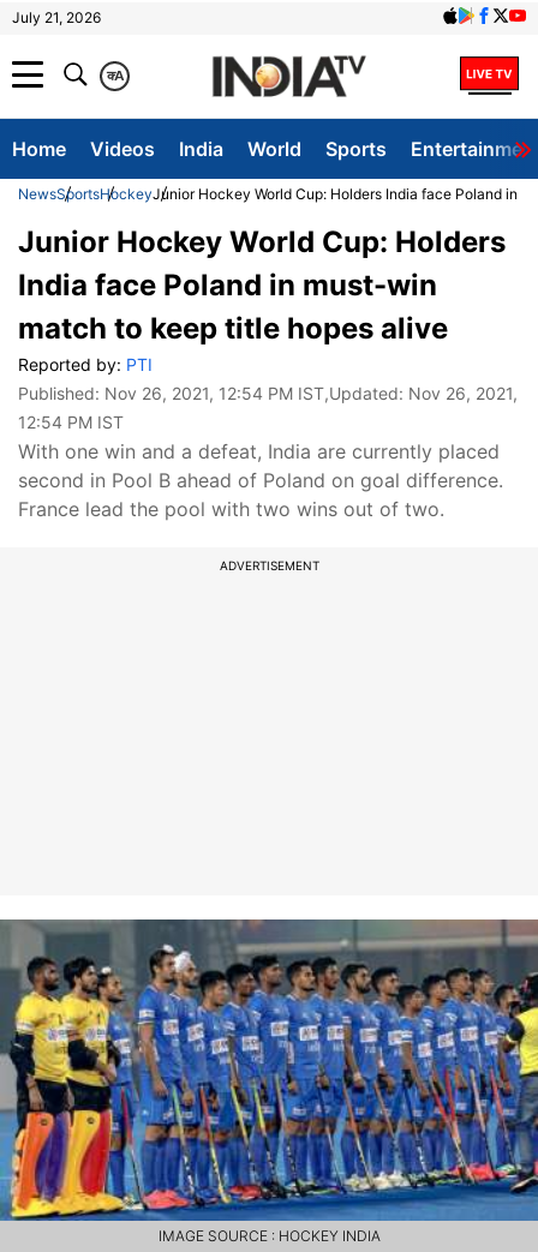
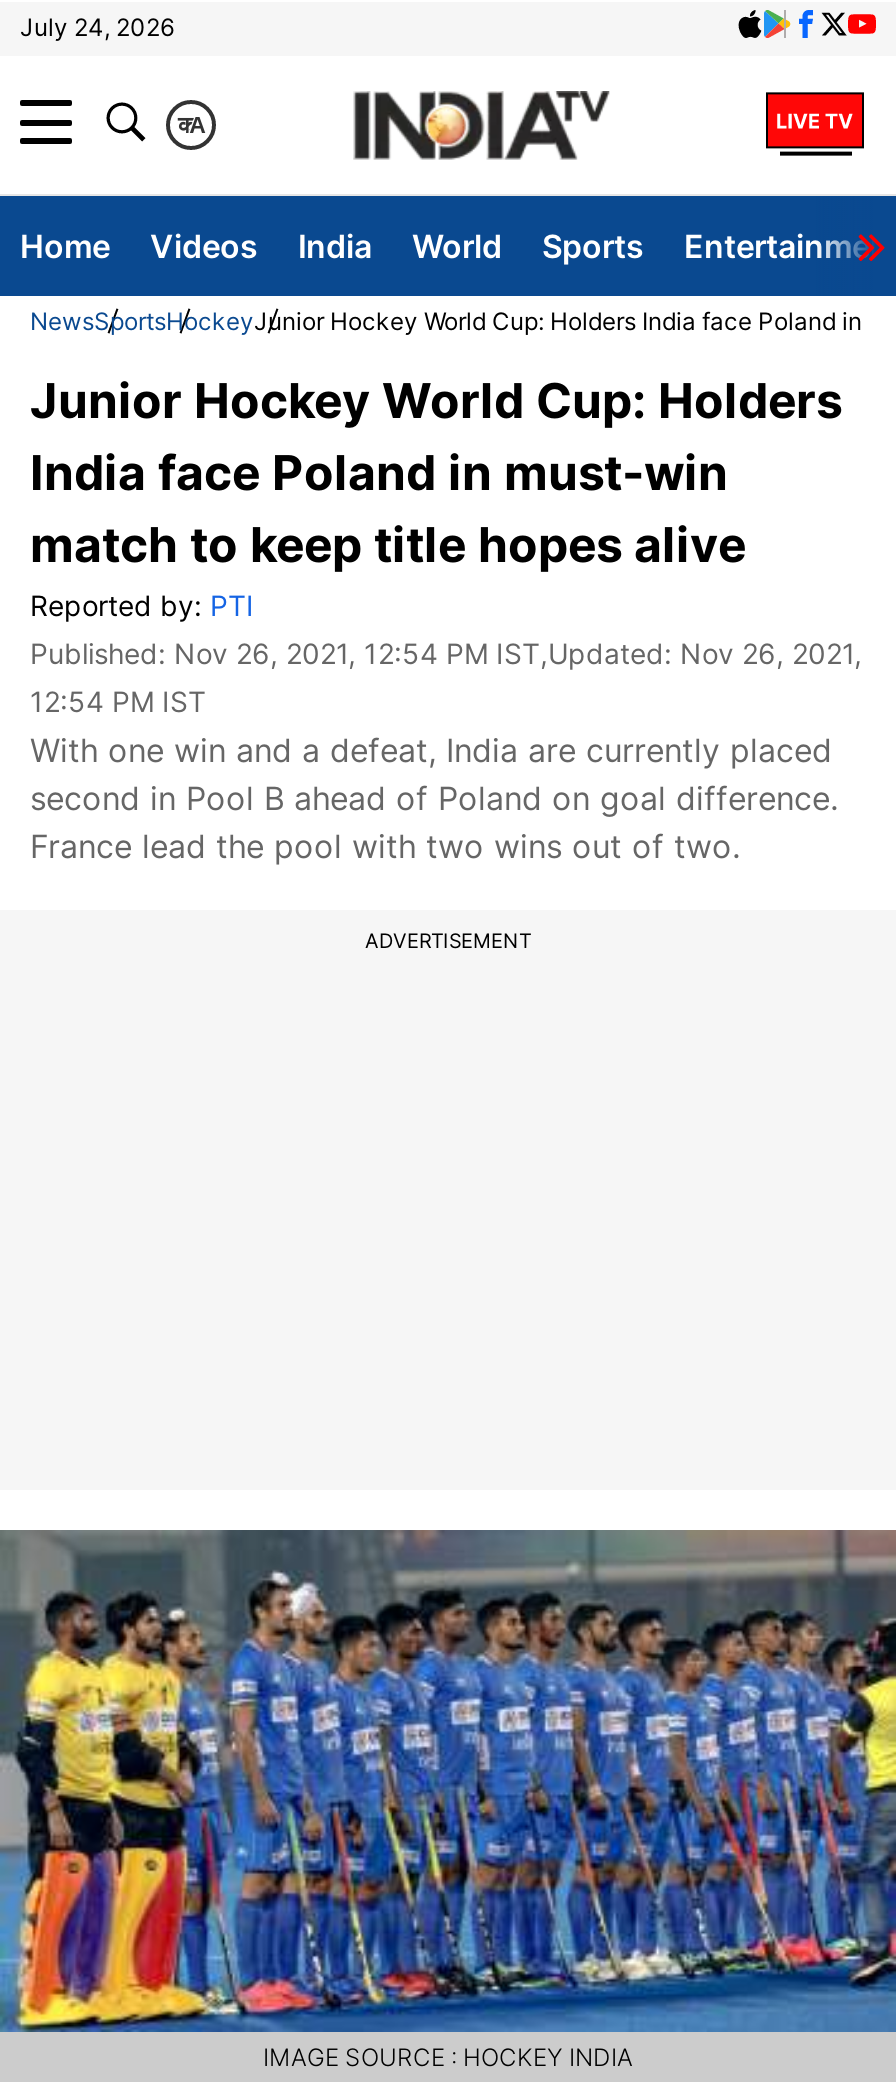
- July 21, 2026
+ July 24, 2026
